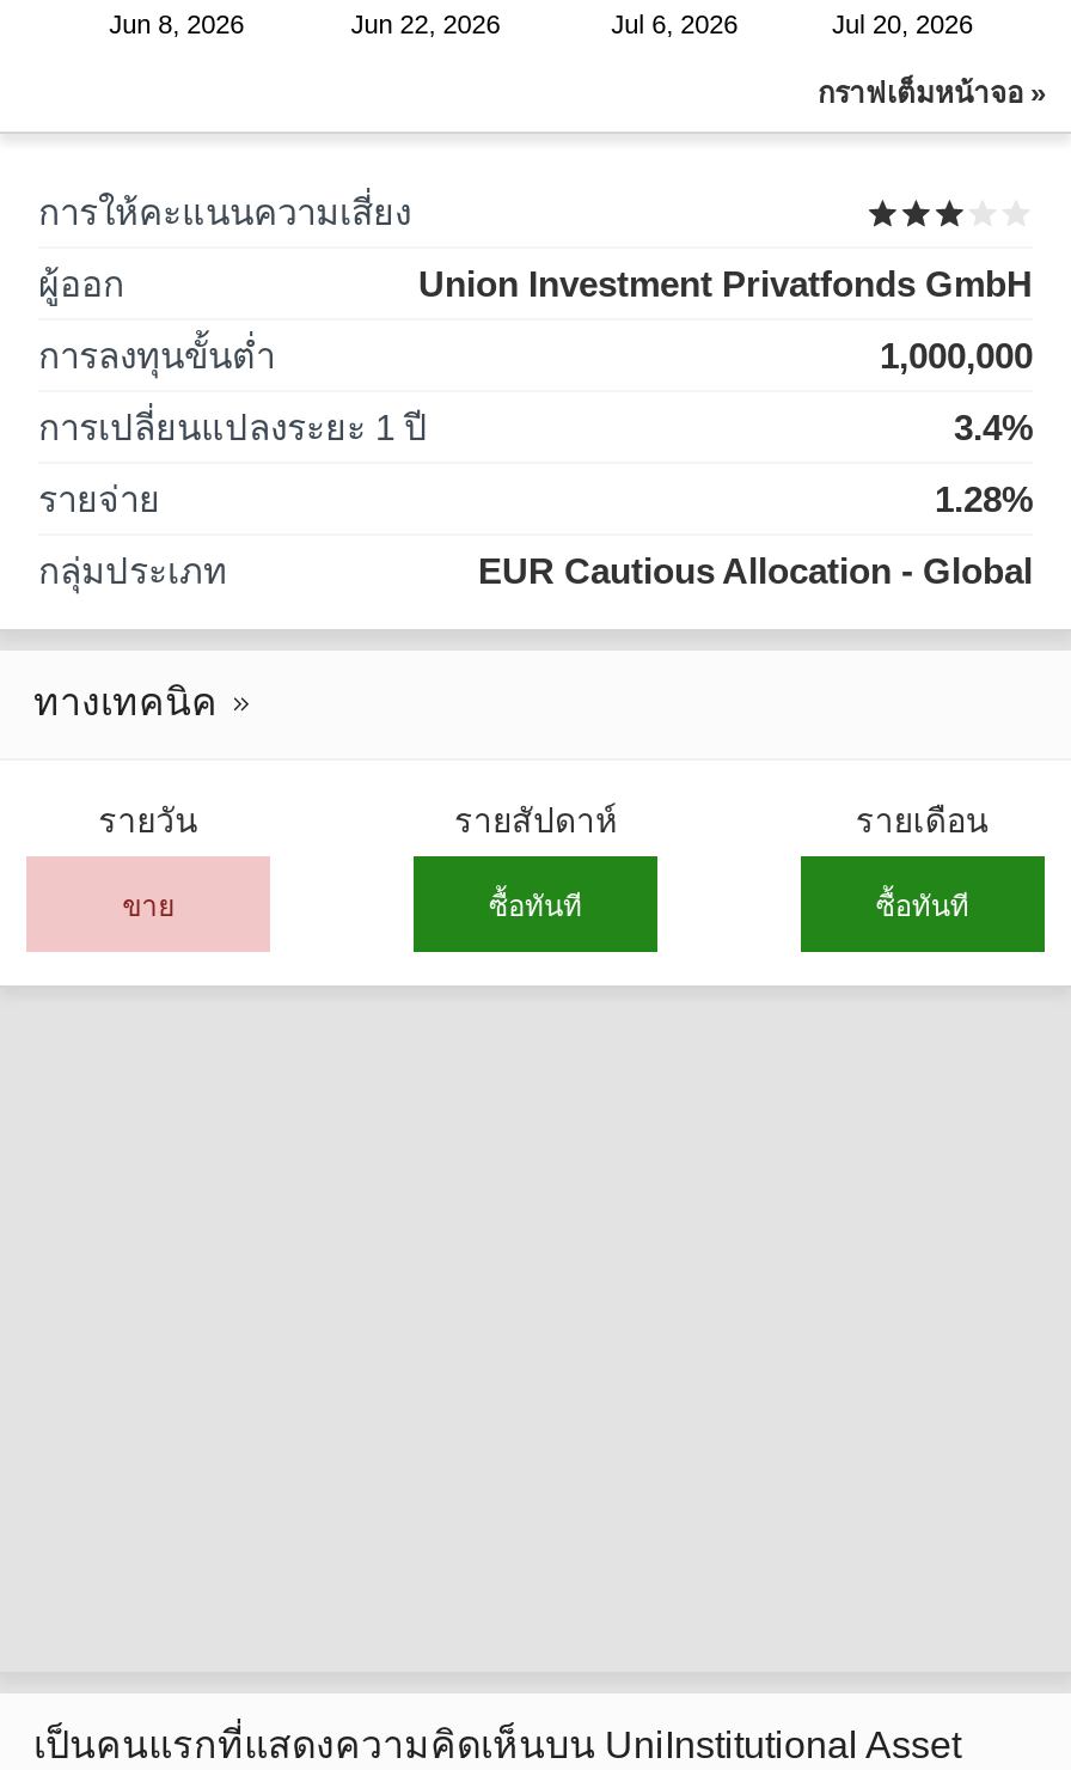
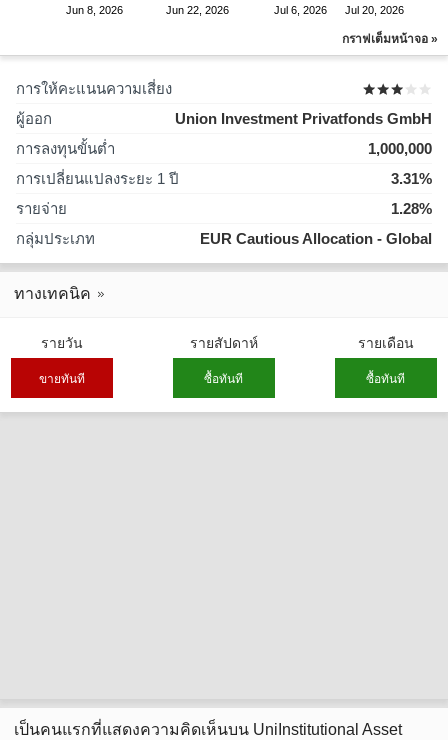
- 3.4%
+ 3.31%

- ขาย
+ ขายทันที
